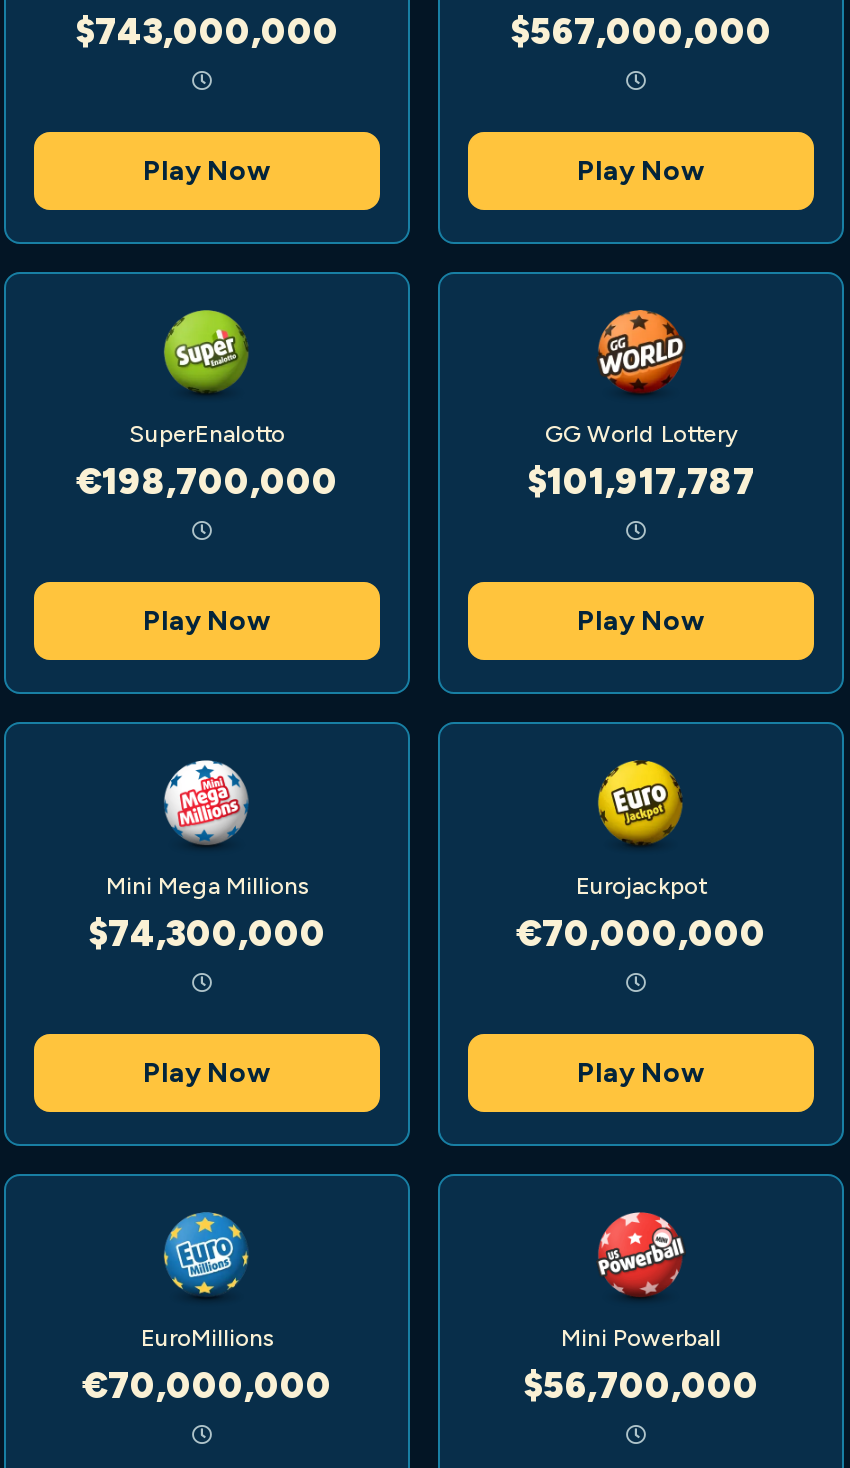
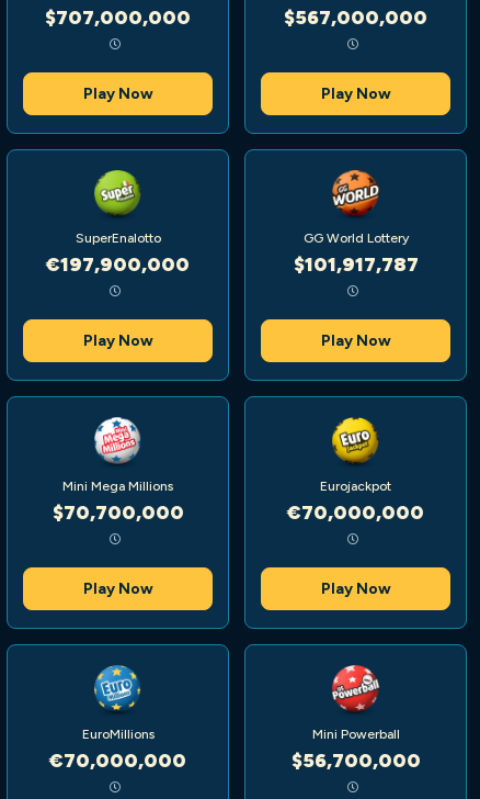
- $743,000,000
+ $707,000,000

- €198,700,000
+ €197,900,000

- $74,300,000
+ $70,700,000
